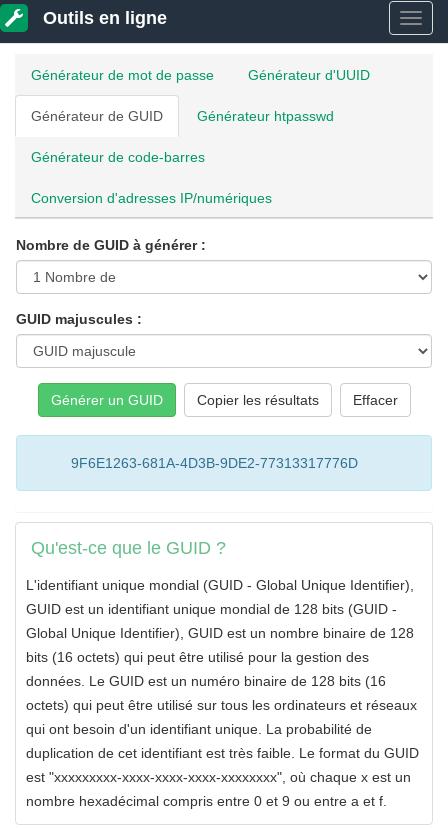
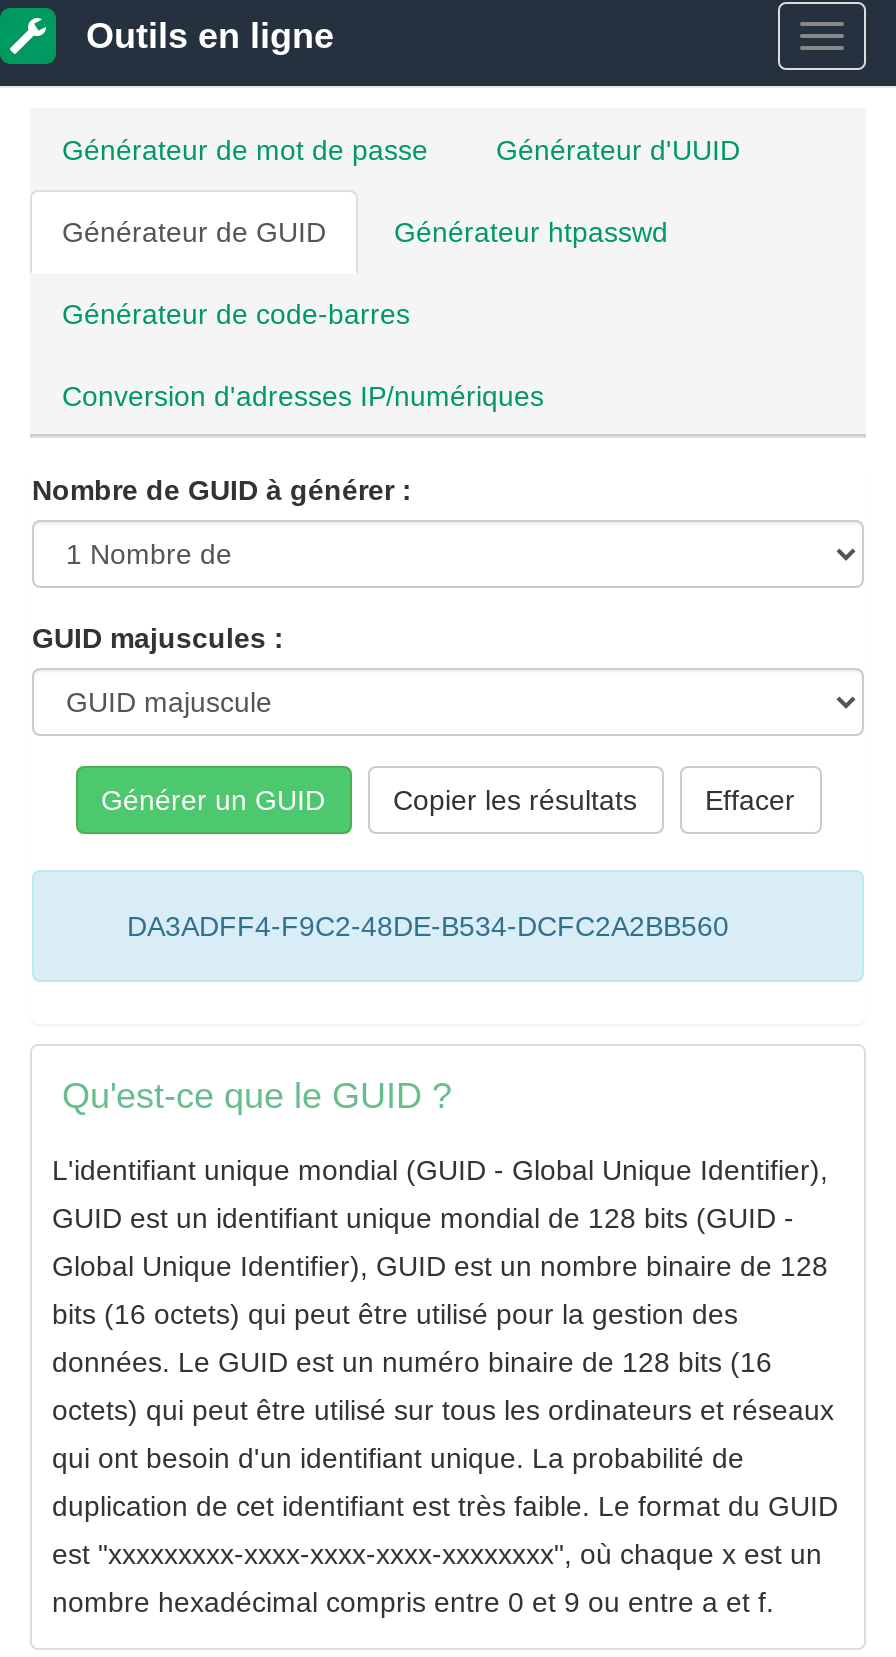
- 9F6E1263-681A-4D3B-9DE2-77313317776D
+ DA3ADFF4-F9C2-48DE-B534-DCFC2A2BB560
